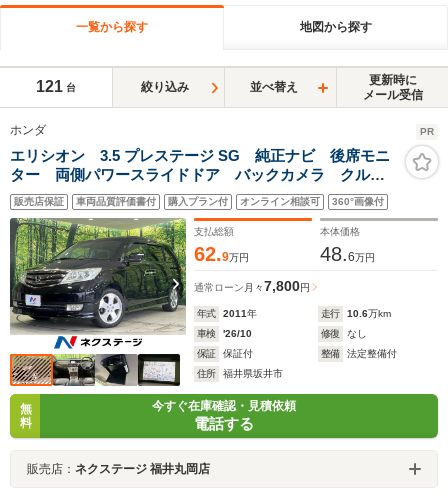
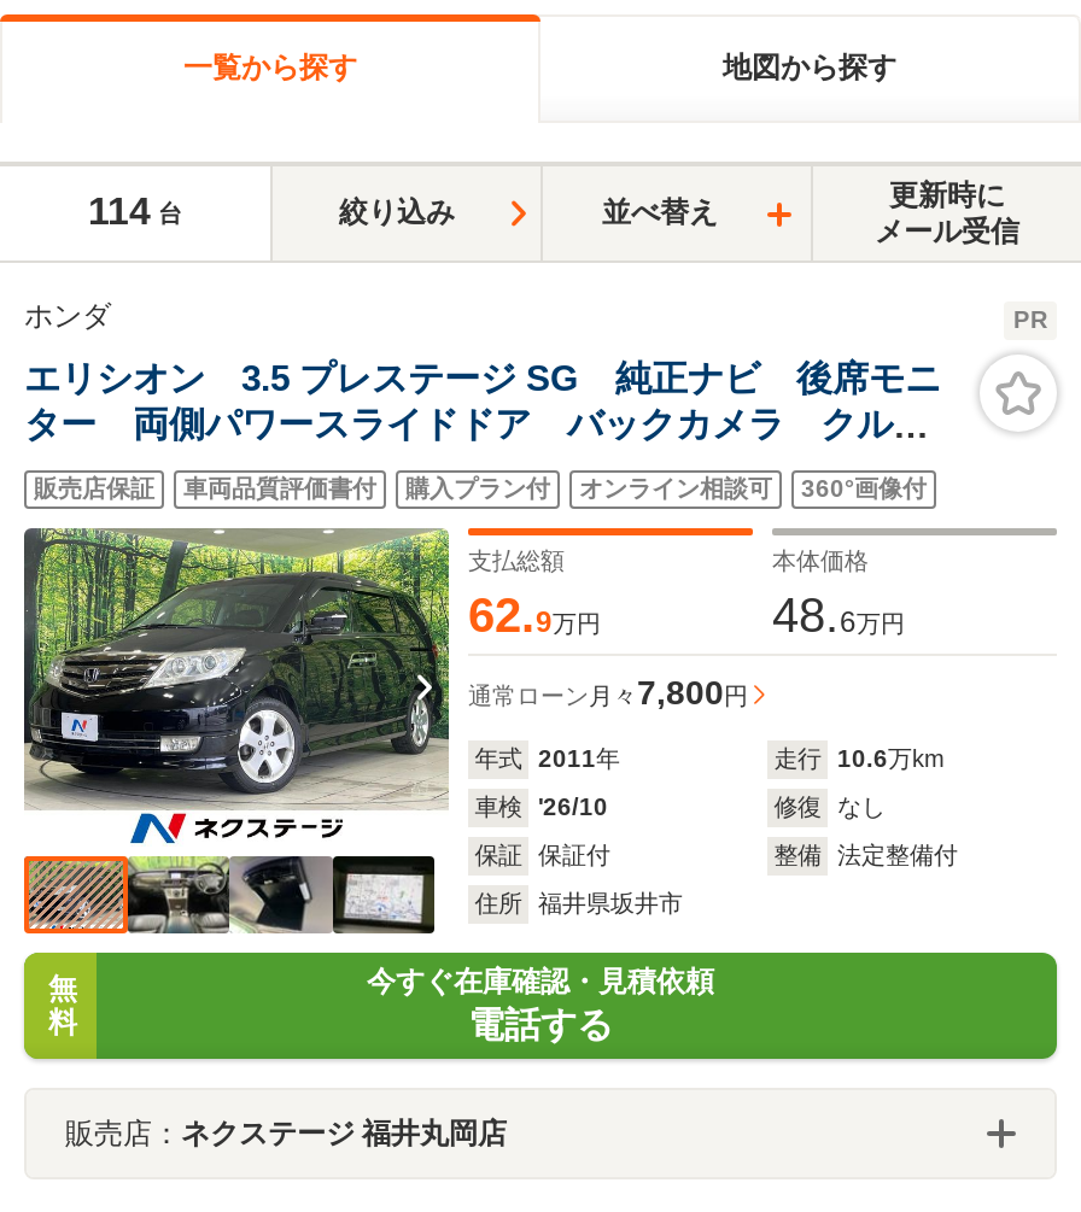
- 121 台
+ 114 台
